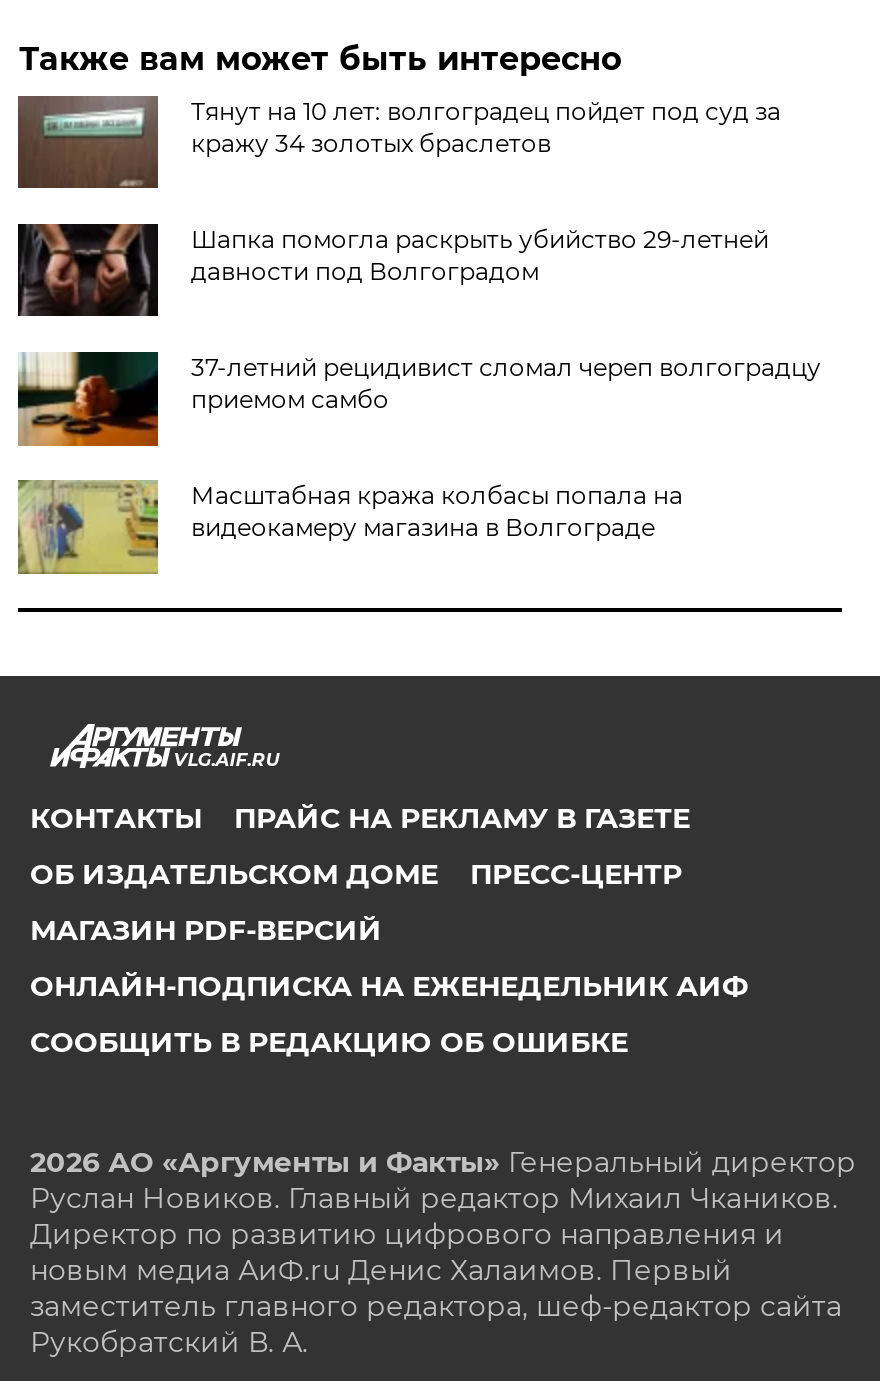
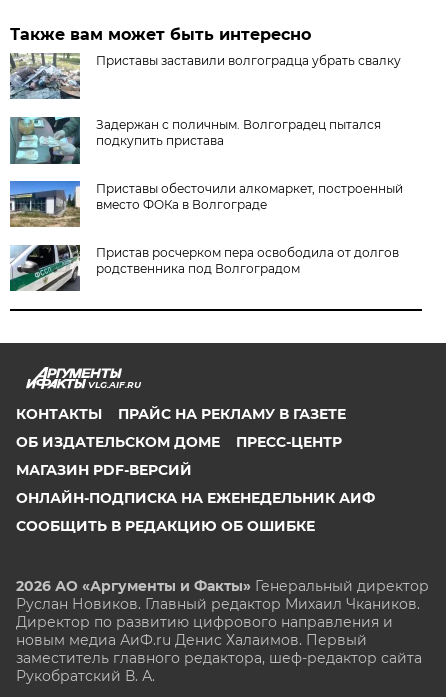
- [image]
- Тянут на 10 лет: волгоградец пойдет под суд за
- кражу 34 золотых браслетов
+ [image]
+ Приставы заставили волгоградца убрать свалку

- [image]
- Шапка помогла раскрыть убийство 29-летней
- давности под Волгоградом
+ [image]
+ Задержан с поличным. Волгоградец пытался
+ подкупить пристава

- [image]
- 37-летний рецидивист сломал череп волгоградцу
- приемом самбо
+ [image]
+ Приставы обесточили алкомаркет, построенный
+ вместо ФОКа в Волгограде

- [image]
- Масштабная кража колбасы попала на
- видеокамеру магазина в Волгограде
+ [image]
+ Пристав росчерком пера освободила от долгов
+ родственника под Волгоградом
